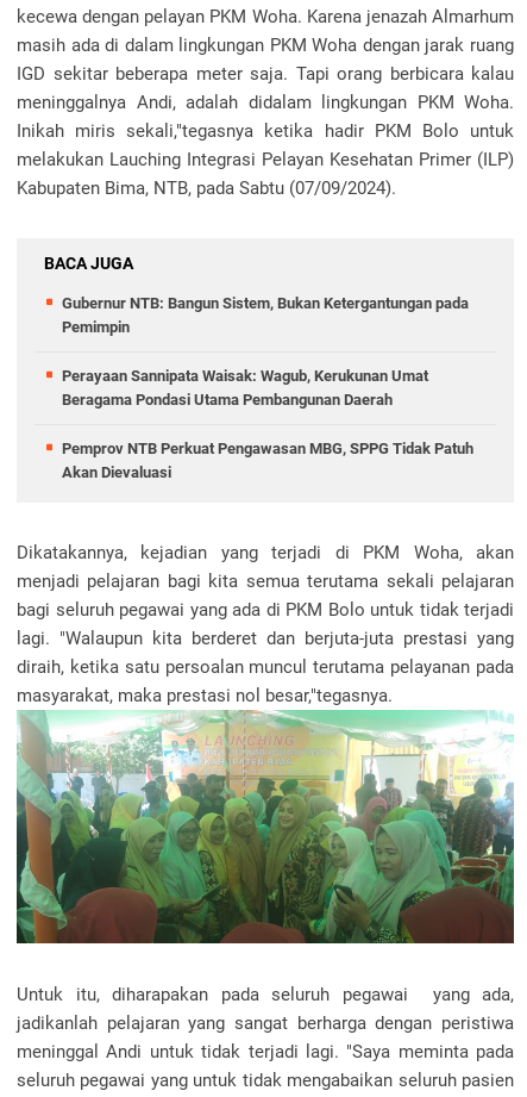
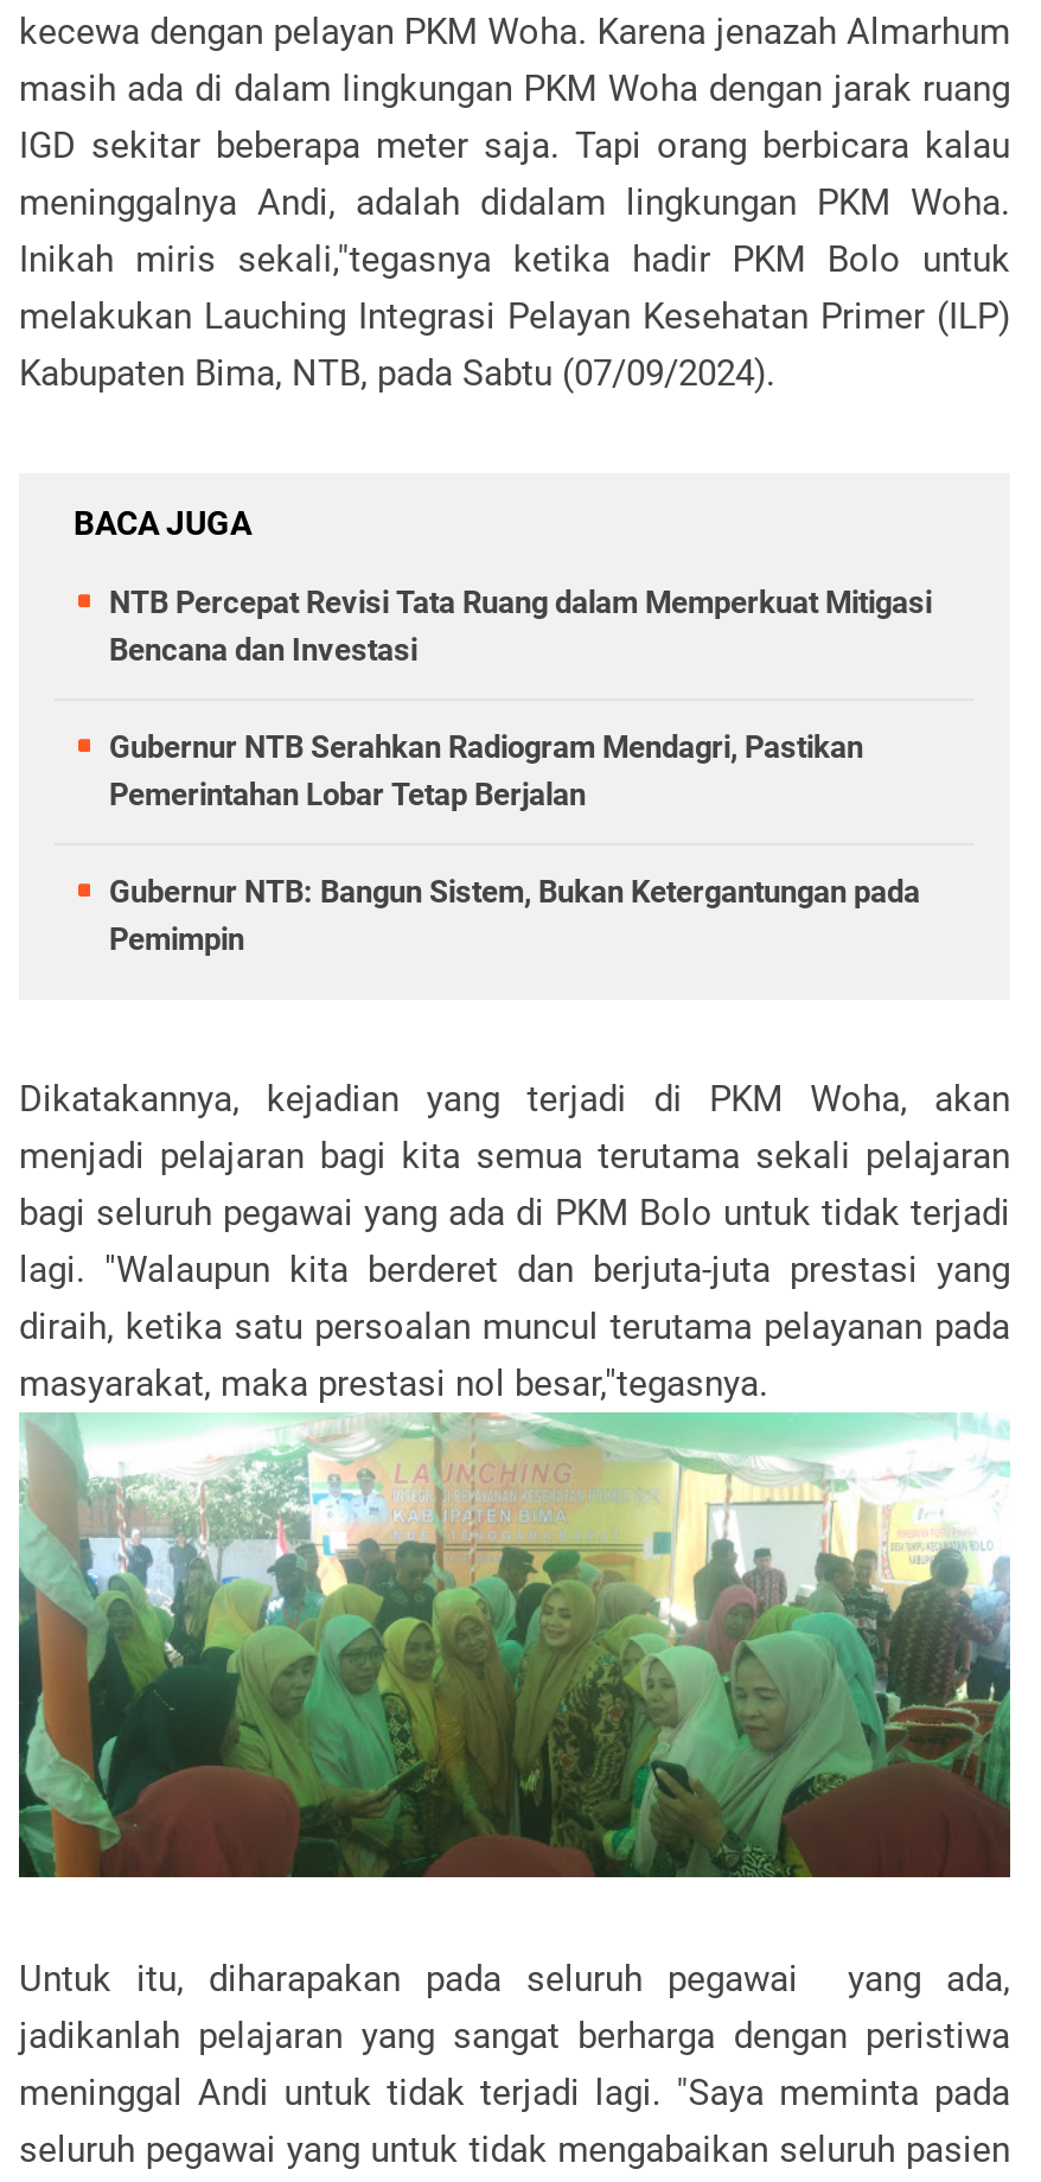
+ NTB Percepat Revisi Tata Ruang dalam Memperkuat Mitigasi
+ Bencana dan Investasi
+ Gubernur NTB Serahkan Radiogram Mendagri, Pastikan
+ Pemerintahan Lobar Tetap Berjalan

moved down: Gubernur NTB: Bangun Sistem, Bukan Ketergantungan pada | Pemimpin

- Perayaan Sannipata Waisak: Wagub, Kerukunan Umat
- Beragama Pondasi Utama Pembangunan Daerah
- Pemprov NTB Perkuat Pengawasan MBG, SPPG Tidak Patuh
- Akan Dievaluasi
